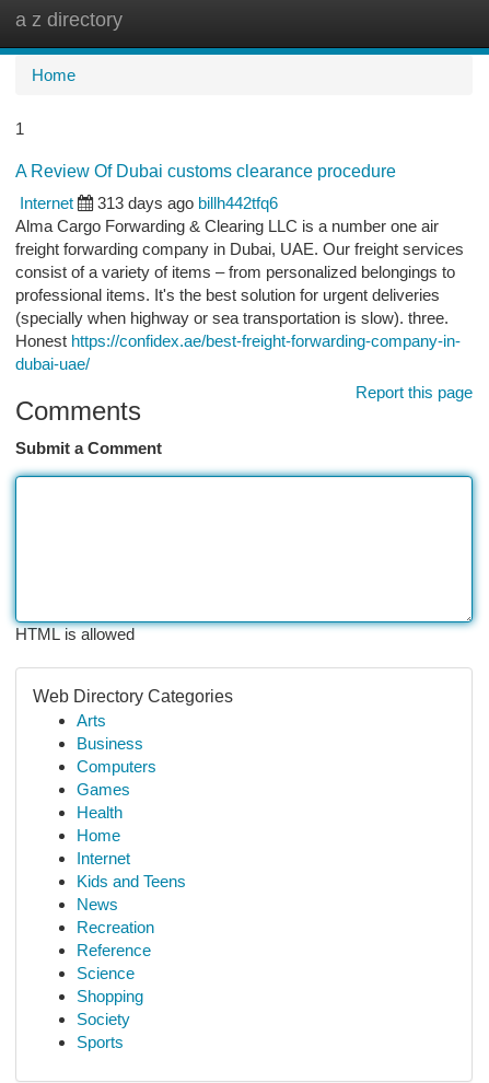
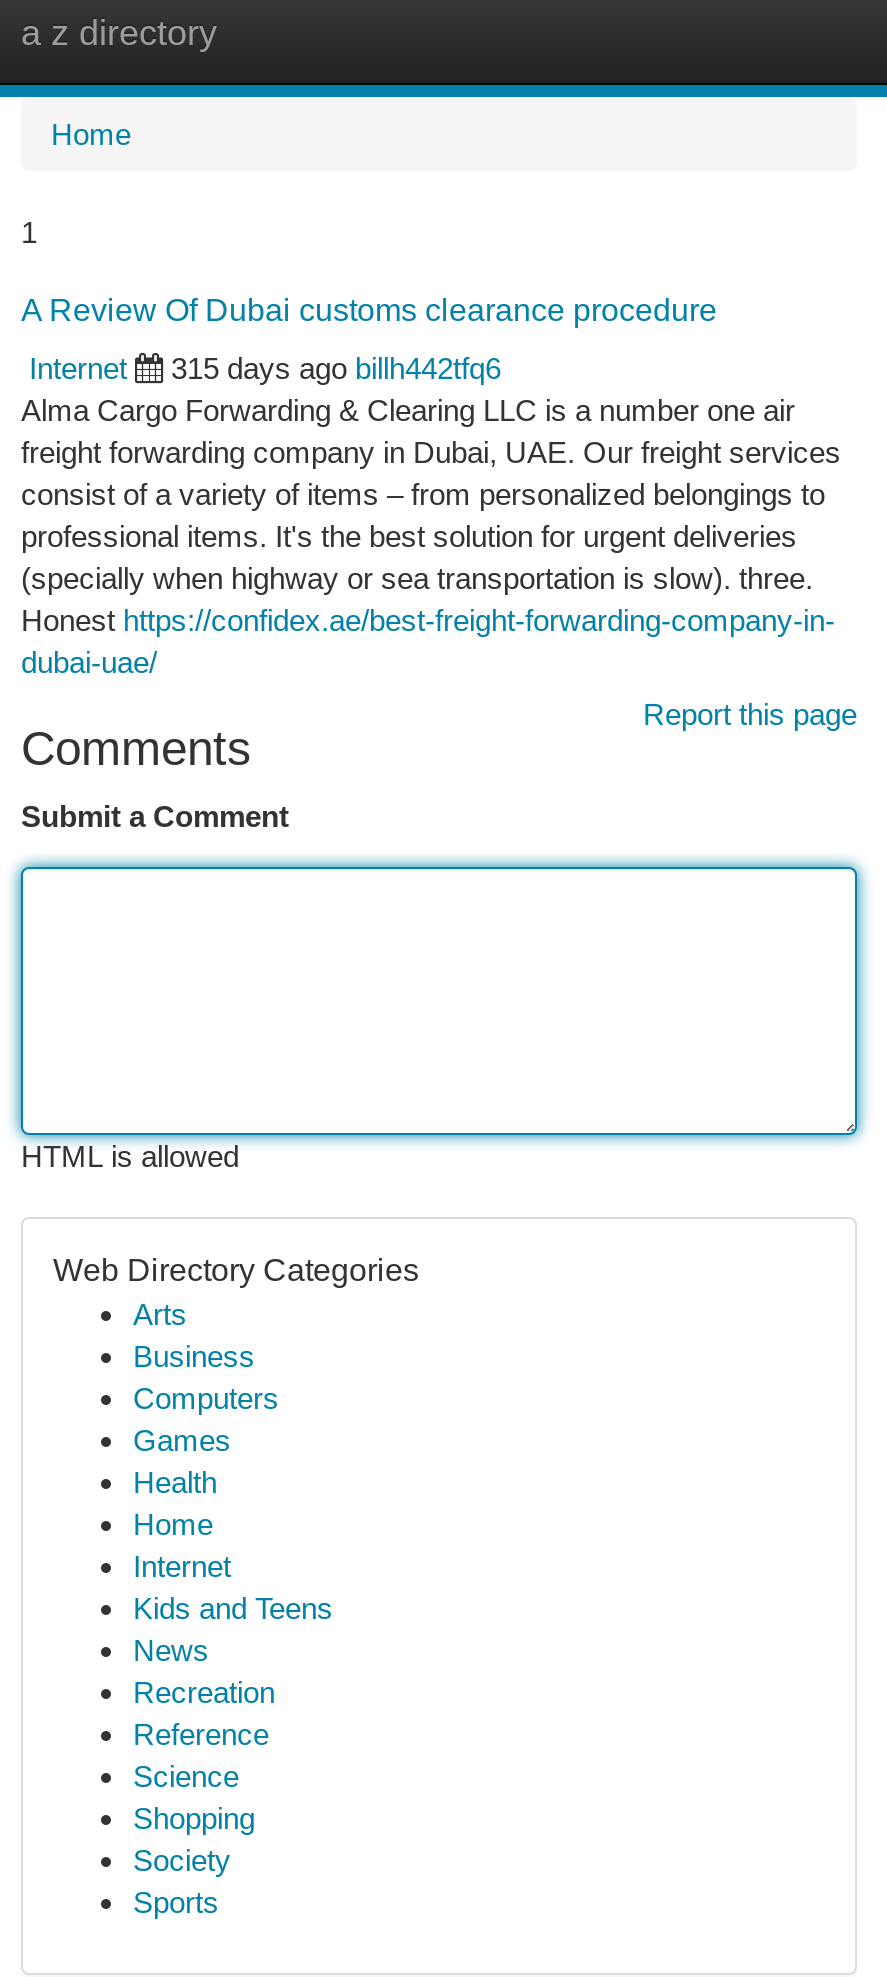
- 313 days ago billh442tfq6
+ 315 days ago billh442tfq6
